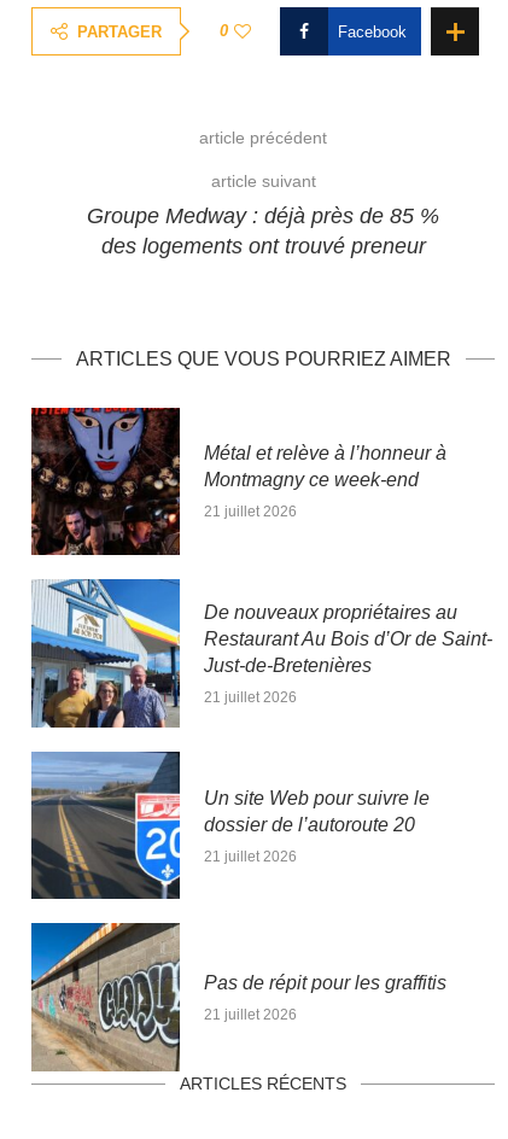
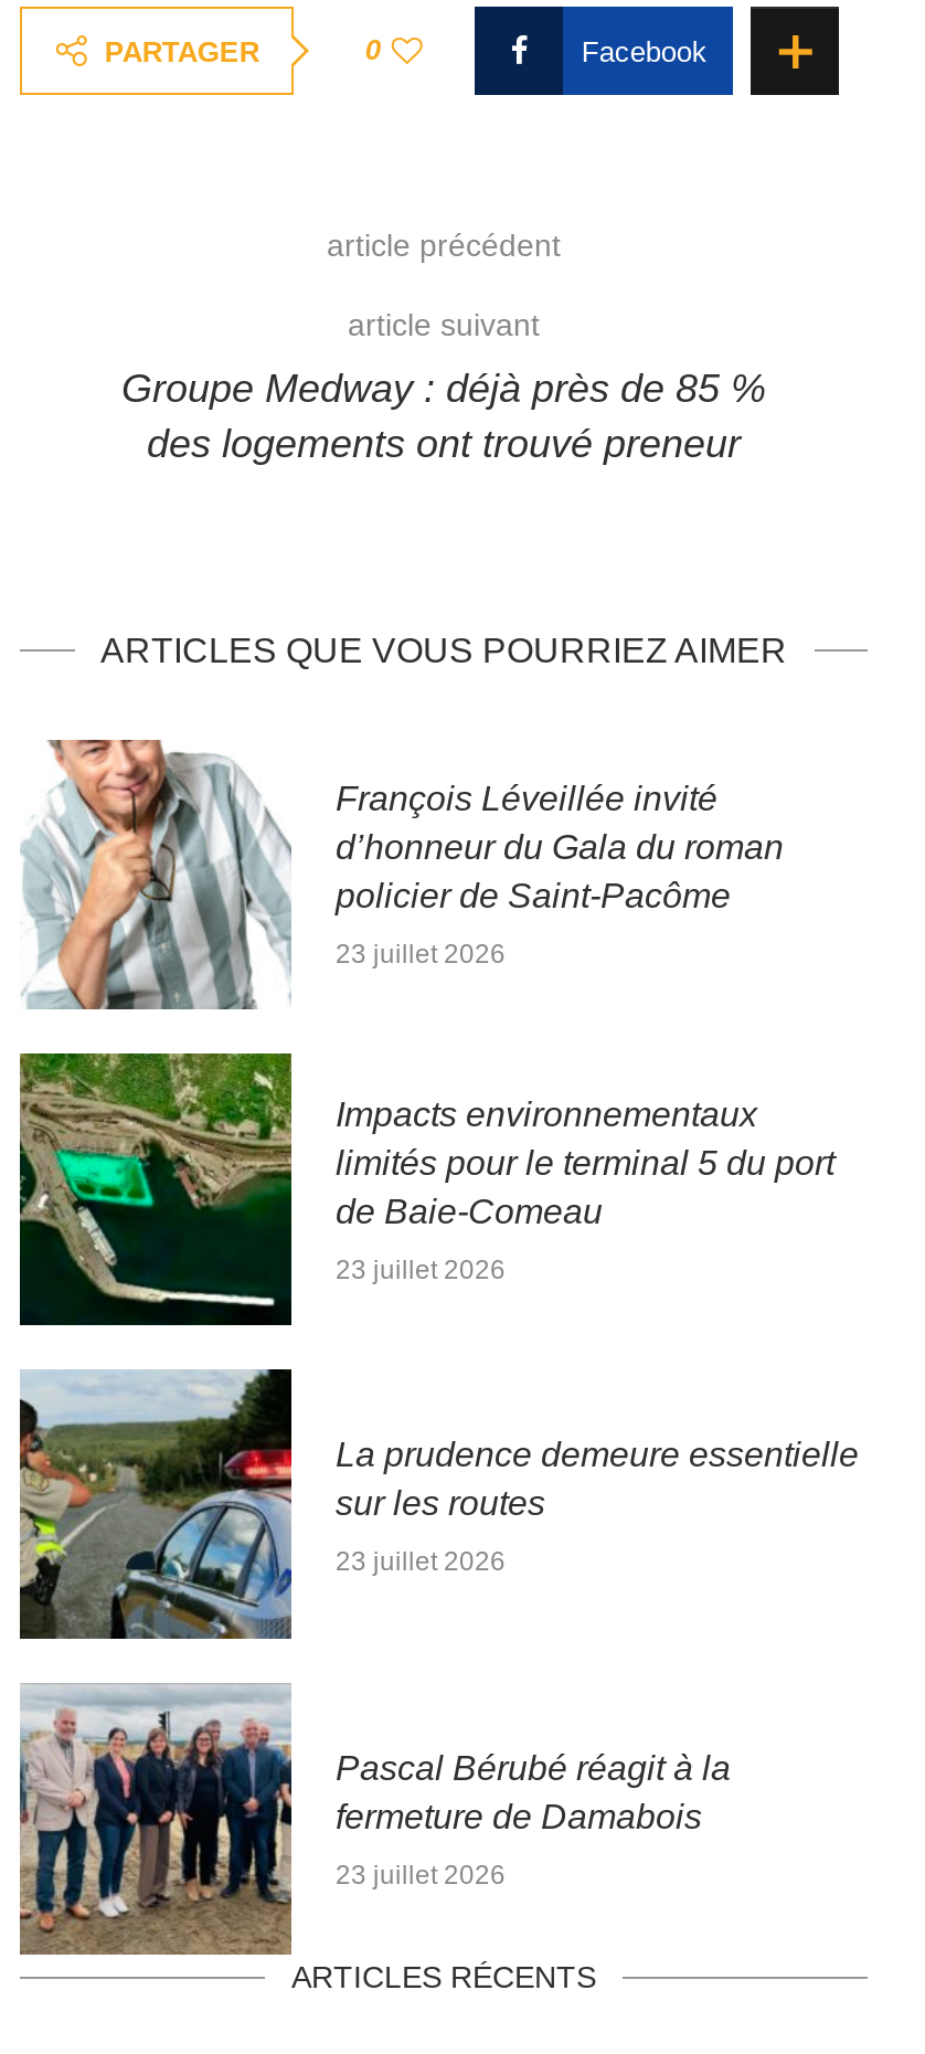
- [image]
- Métal et relève à l’honneur à
- Montmagny ce week-end
+ [image]
+ François Léveillée invité
+ d’honneur du Gala du roman
+ policier de Saint-Pacôme

- 21 juillet 2026
+ 23 juillet 2026

- [image]
- De nouveaux propriétaires au
- Restaurant Au Bois d’Or de Saint-
- Just-de-Bretenières
+ [image]
+ Impacts environnementaux
+ limités pour le terminal 5 du port
+ de Baie-Comeau

- 21 juillet 2026
+ 23 juillet 2026

- [image]
- Un site Web pour suivre le
- dossier de l’autoroute 20
+ [image]
+ La prudence demeure essentielle
+ sur les routes

- 21 juillet 2026
+ 23 juillet 2026

- [image]
- Pas de répit pour les graffitis
+ [image]
+ Pascal Bérubé réagit à la
+ fermeture de Damabois

- 21 juillet 2026
+ 23 juillet 2026
